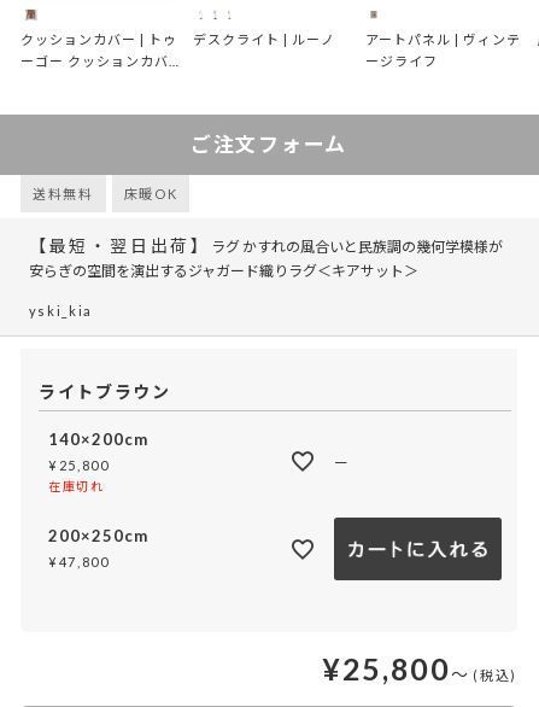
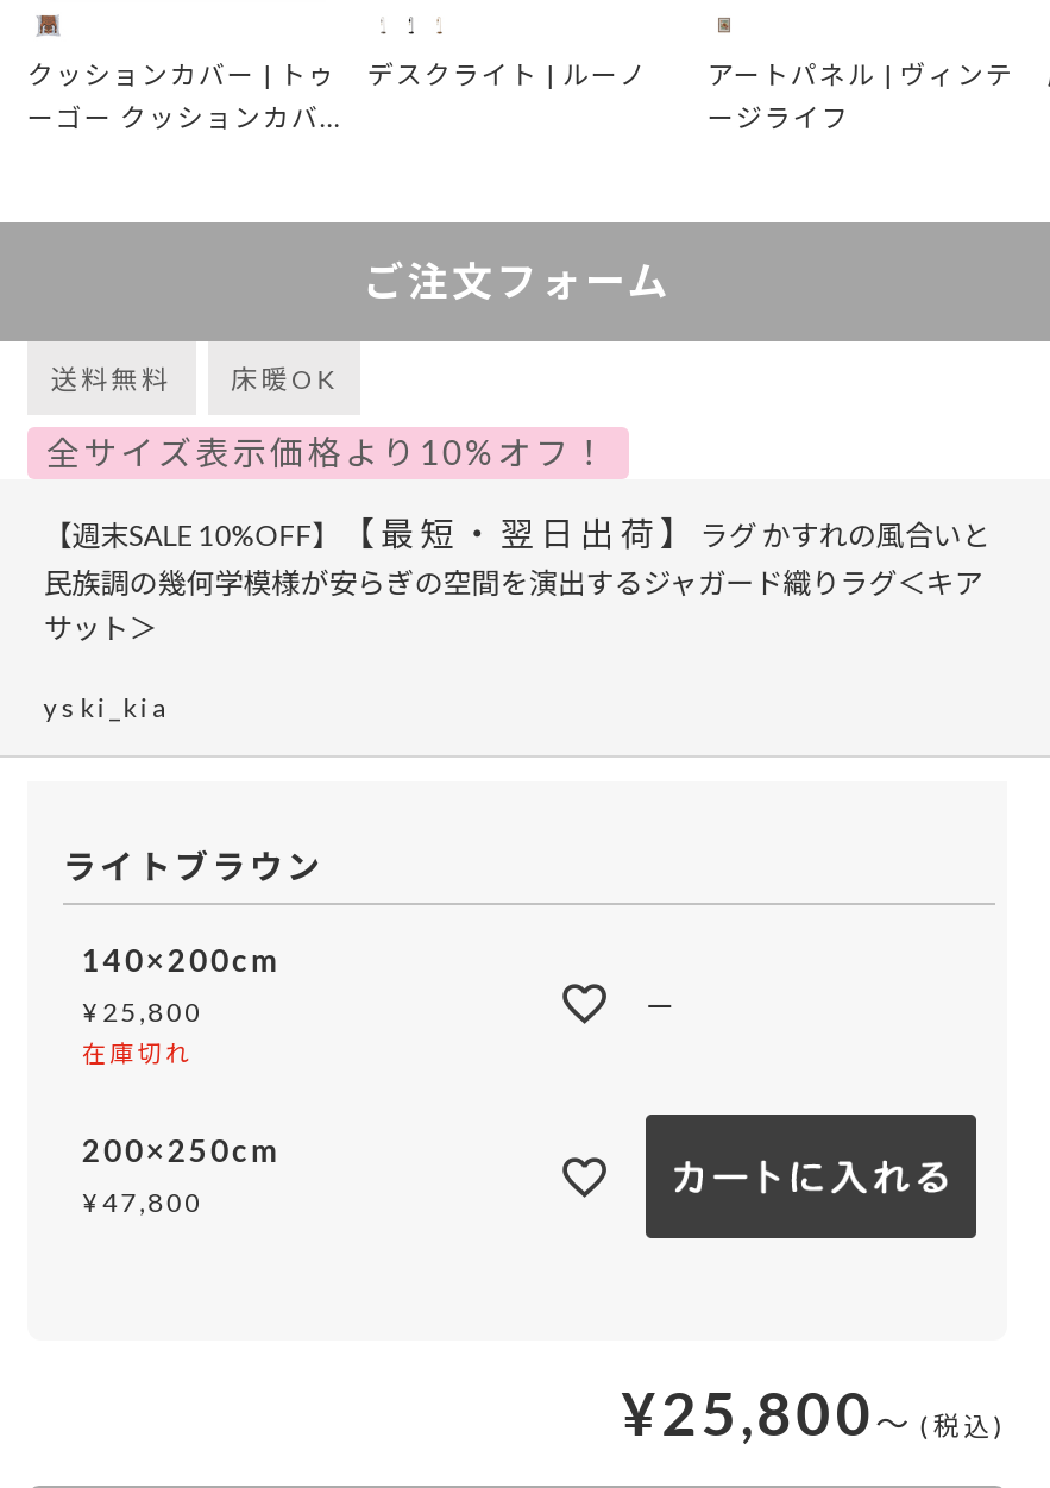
- 【最短・翌日出荷】ラグ かすれの風合いと民族調の幾何学模様が
- 安らぎの空間を演出するジャガード織りラグ＜キアサット＞
+ 全サイズ表示価格より10%オフ！
+ 【週末SALE 10%OFF】【最短・翌日出荷】ラグ かすれの風合いと
+ 民族調の幾何学模様が安らぎの空間を演出するジャガード織りラグ＜キア
+ サット＞
